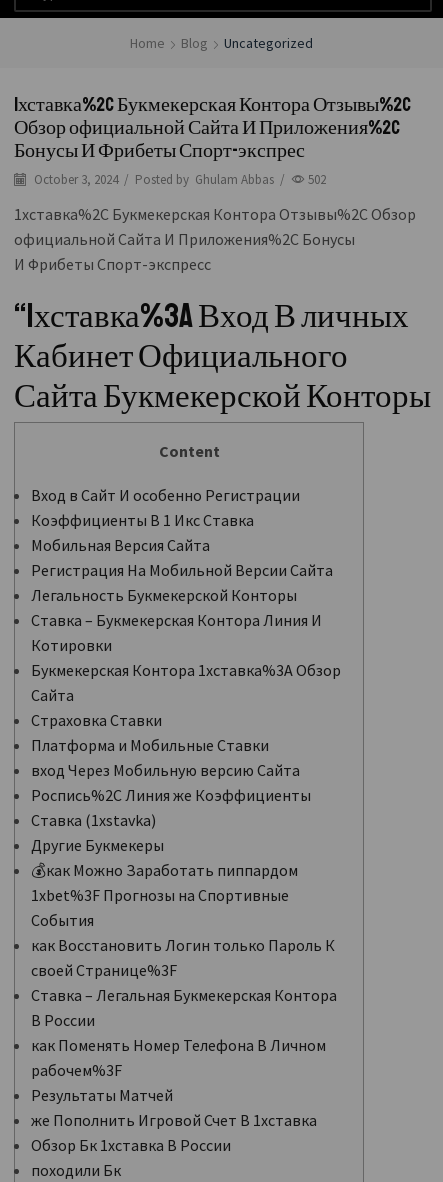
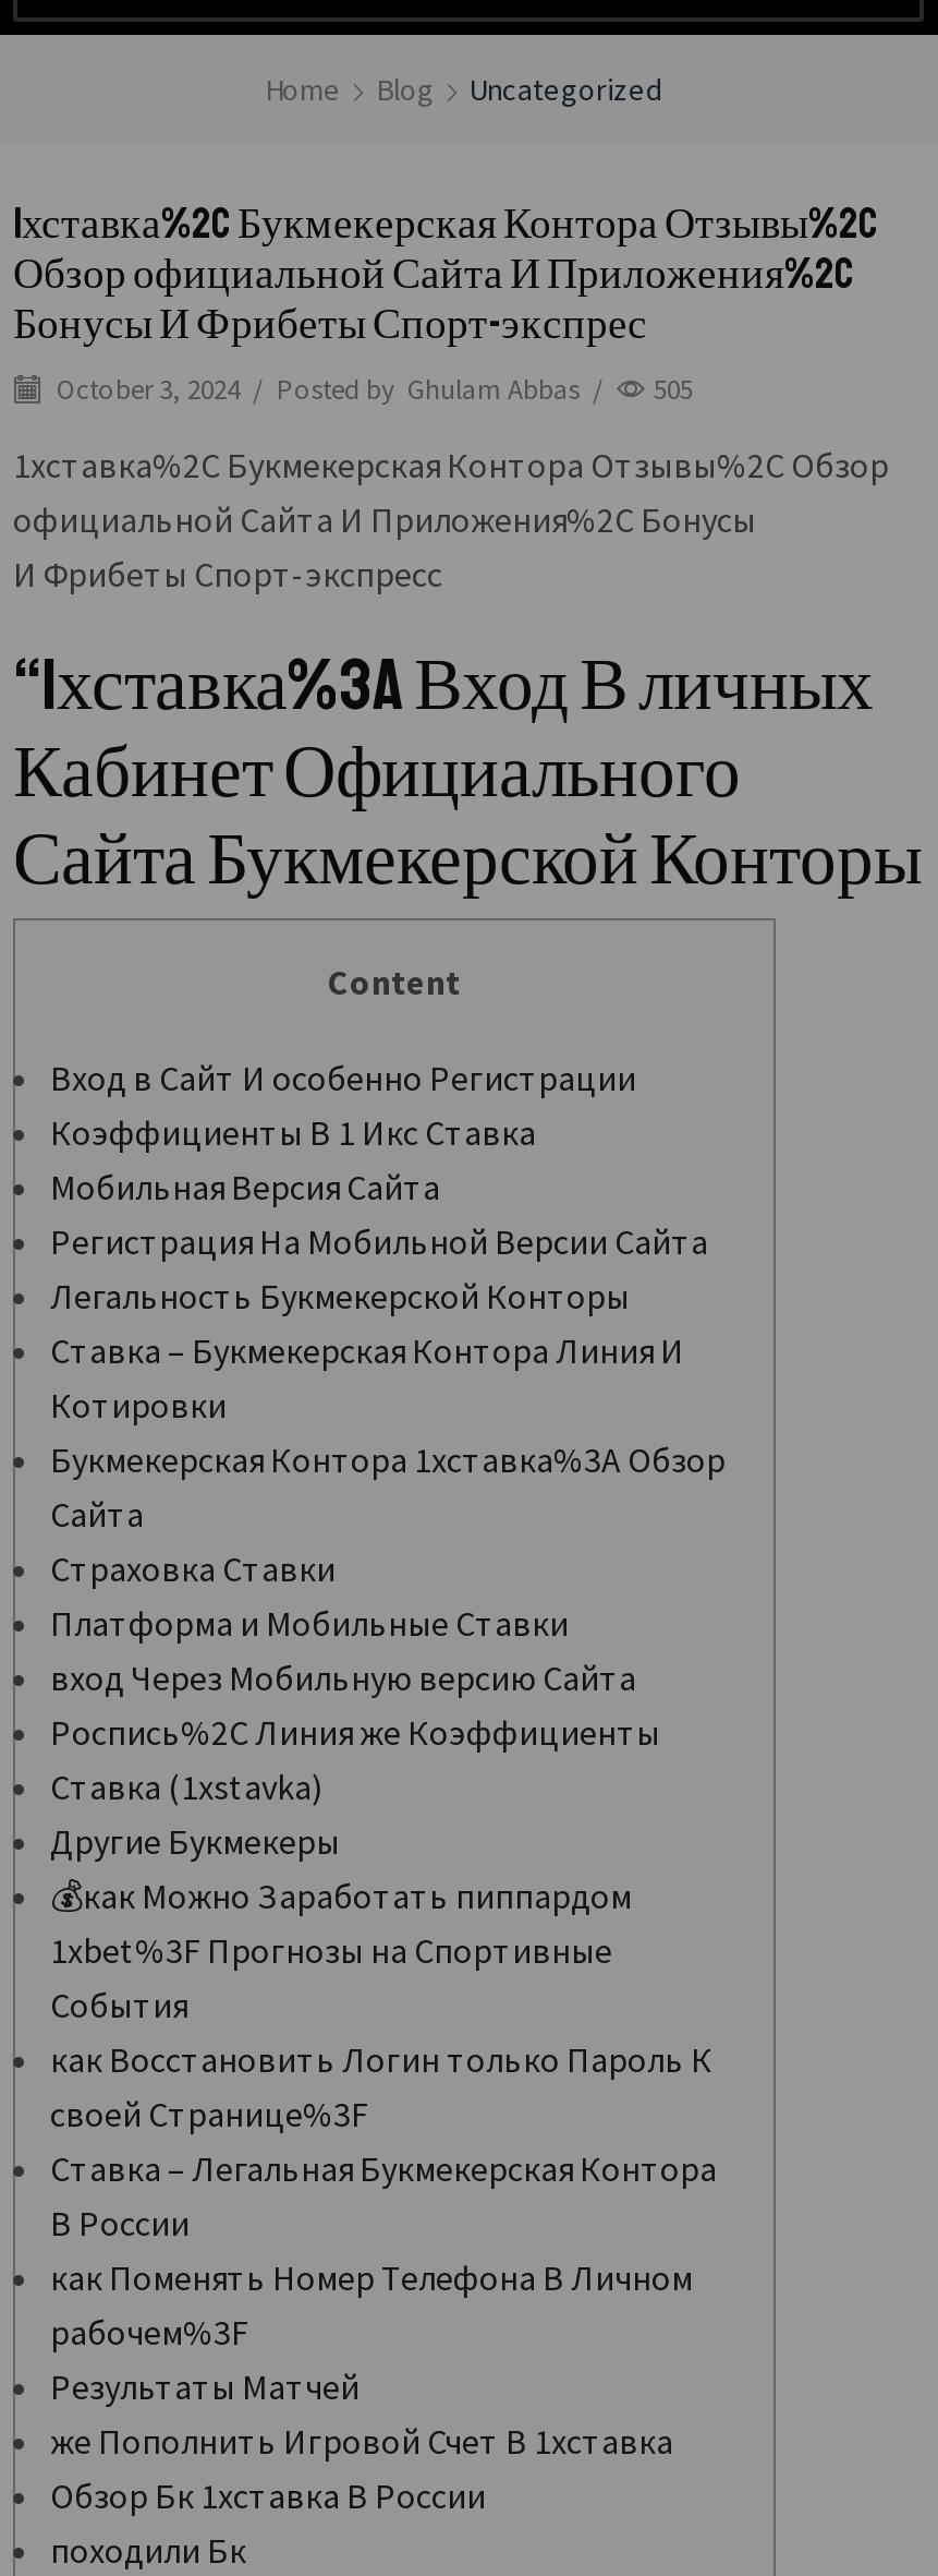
- October 3, 2024 / Posted by Ghulam Abbas / 502
+ October 3, 2024 / Posted by Ghulam Abbas / 505
